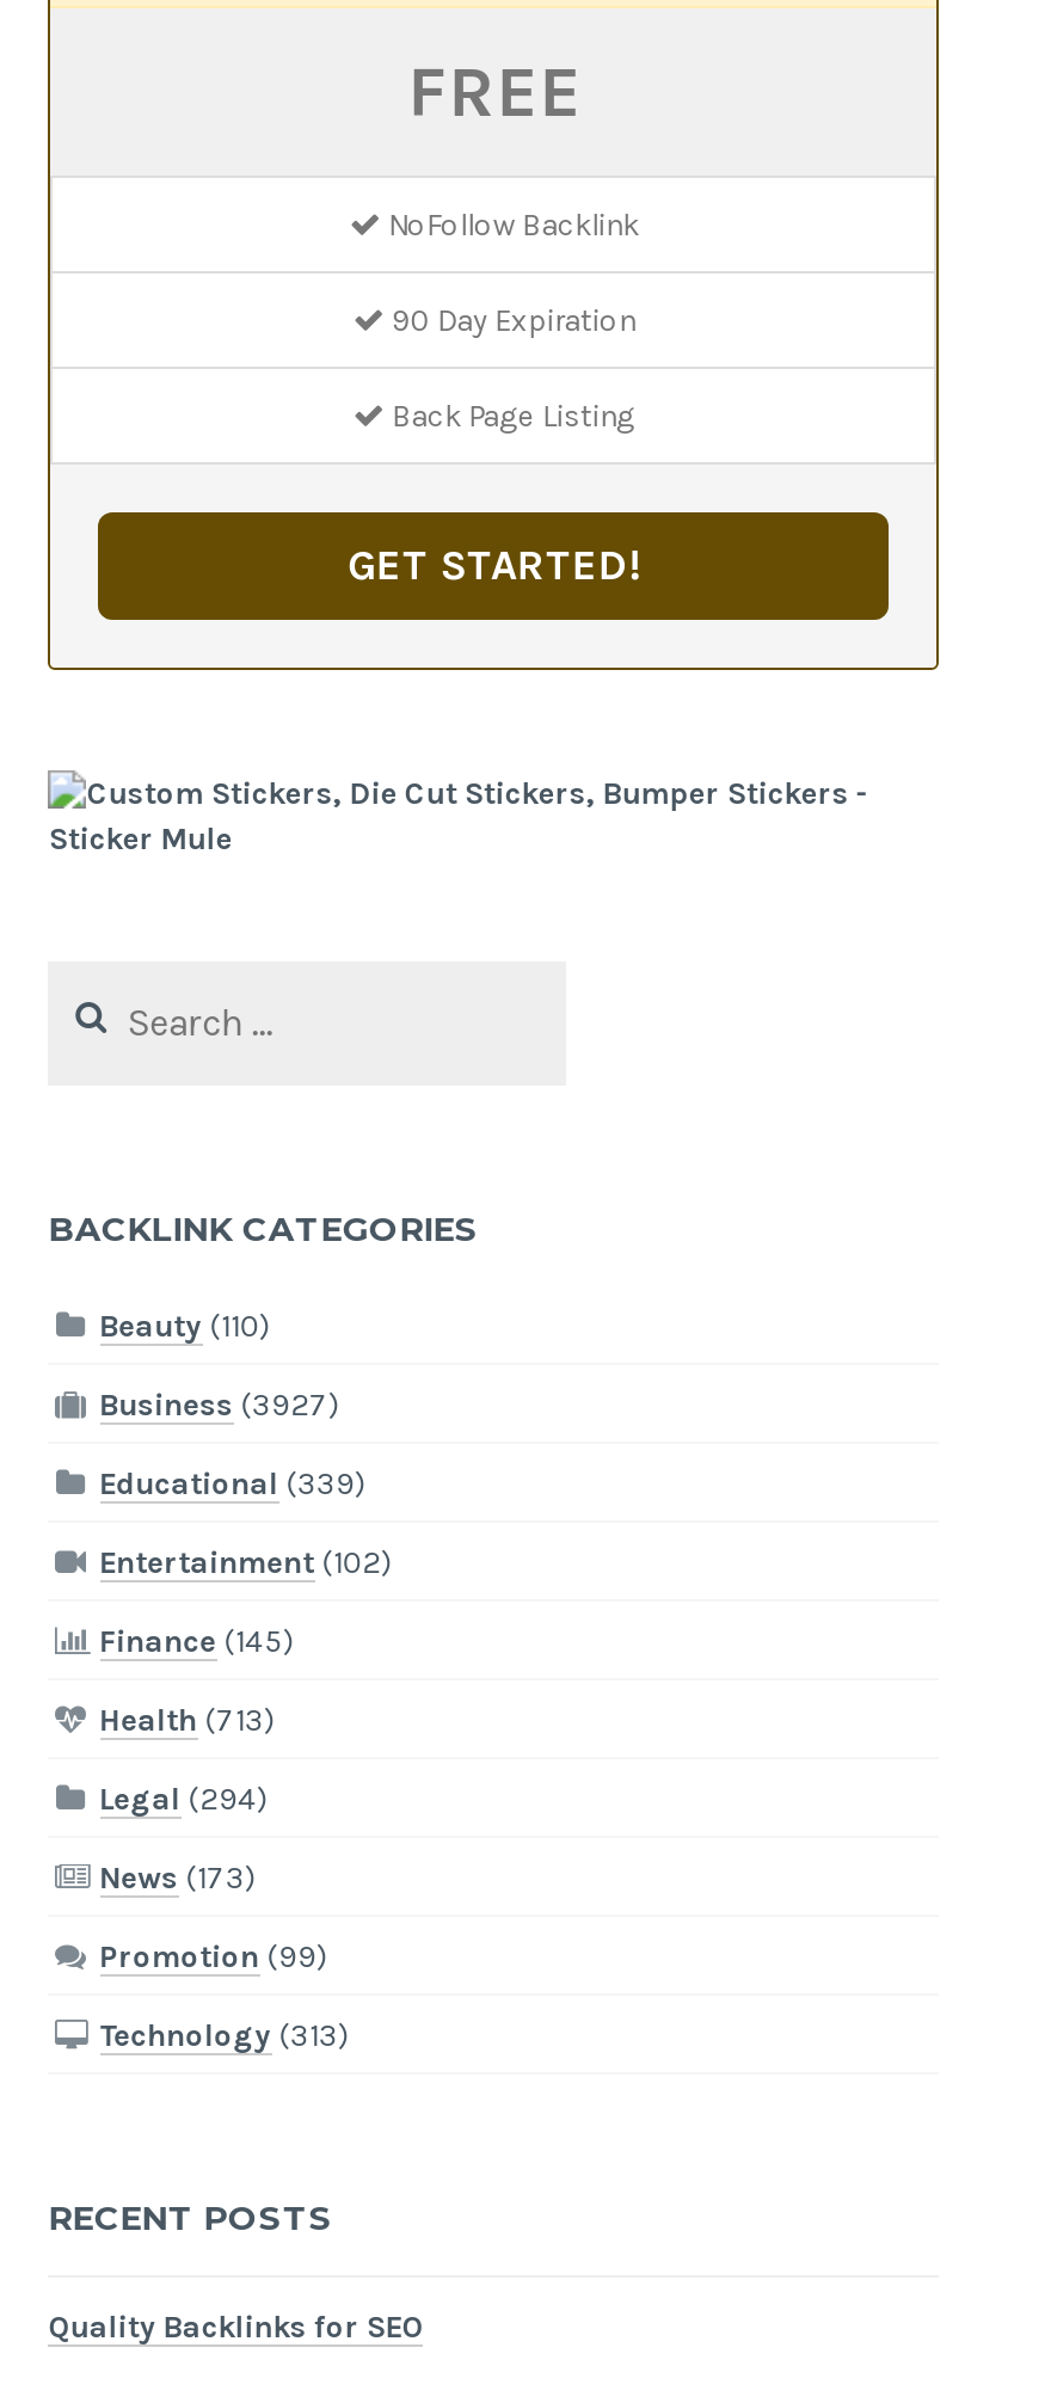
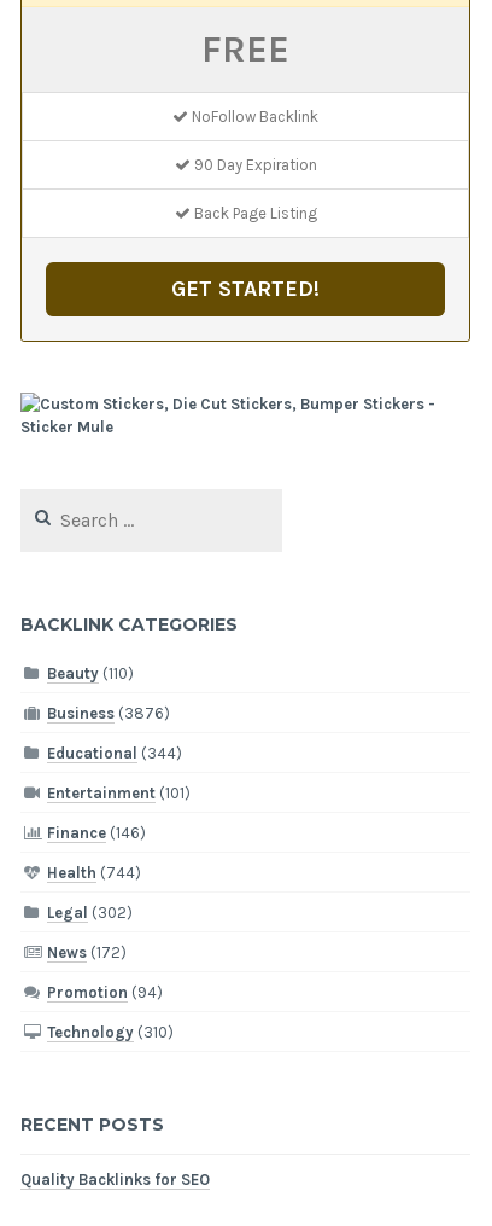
- Business (3927)
+ Business (3876)

- Educational (339)
+ Educational (344)

- Entertainment (102)
+ Entertainment (101)

- Finance (145)
+ Finance (146)

- Health (713)
+ Health (744)

- Legal (294)
+ Legal (302)

- News (173)
+ News (172)

- Promotion (99)
+ Promotion (94)

- Technology (313)
+ Technology (310)
